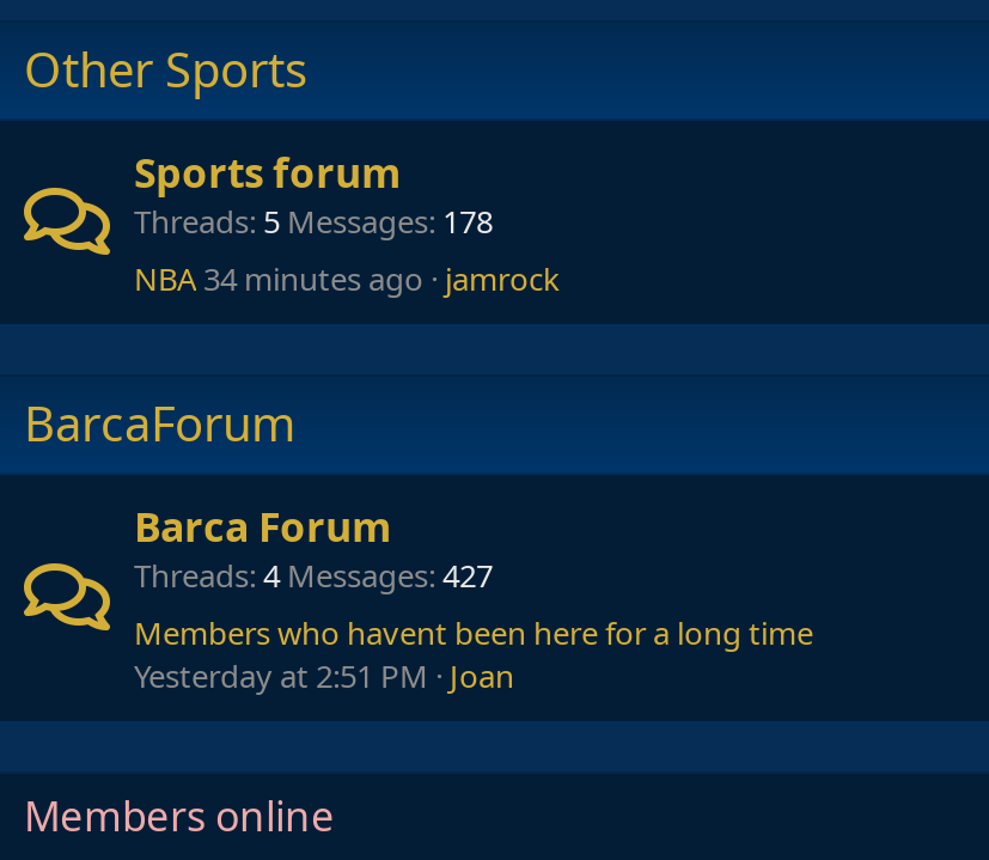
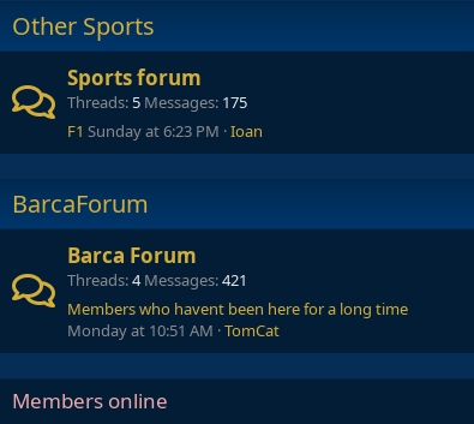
- Threads 5 Messages 178
- NBA 34 minutes ago jamrock
+ Threads 5 Messages 175
+ F1 Sunday at 6:23 PM Ioan

- Threads 4 Messages 427
+ Threads 4 Messages 421

- Yesterday at 2:51 PM Joan
+ Monday at 10:51 AM TomCat
